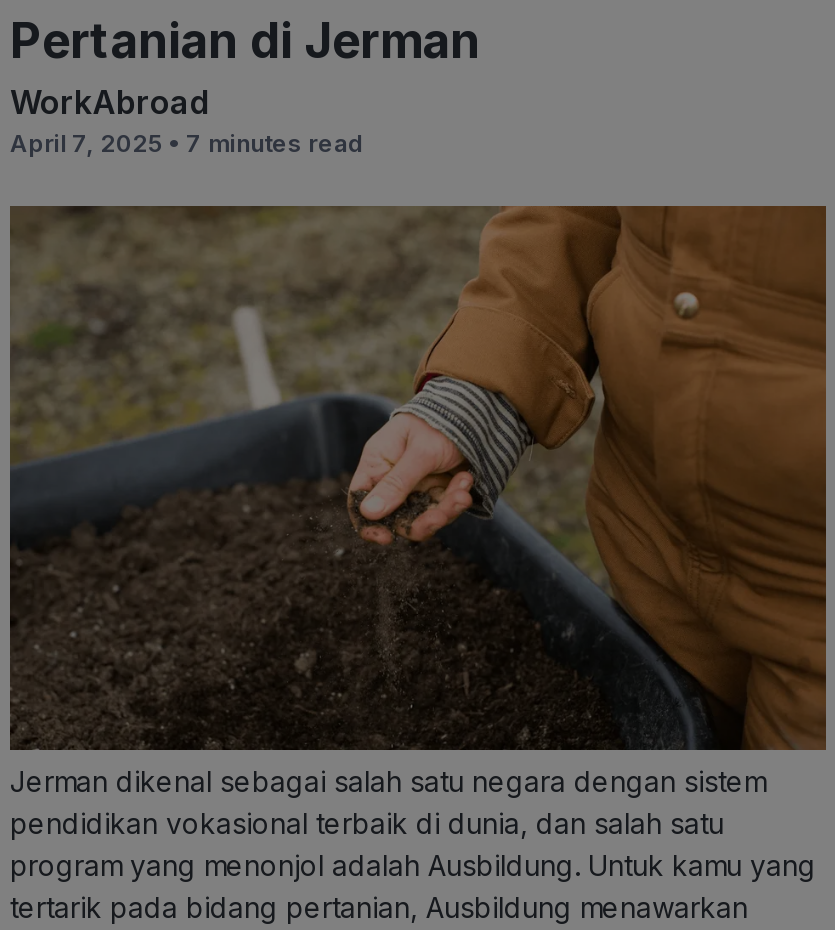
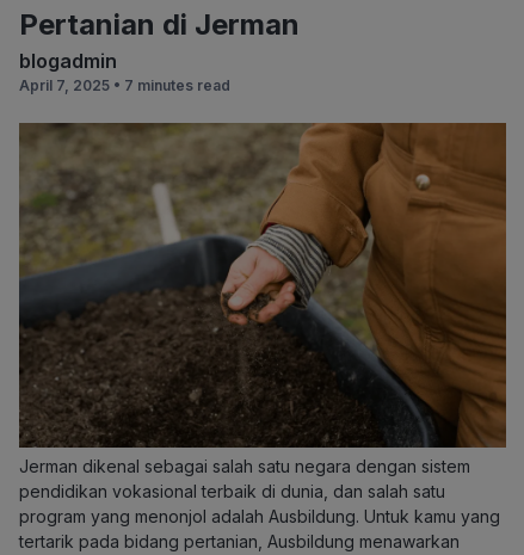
- WorkAbroad
+ blogadmin
